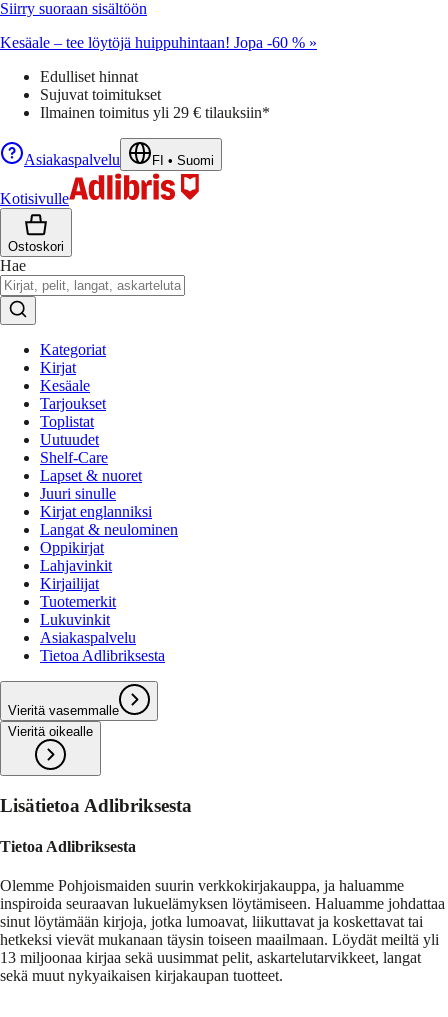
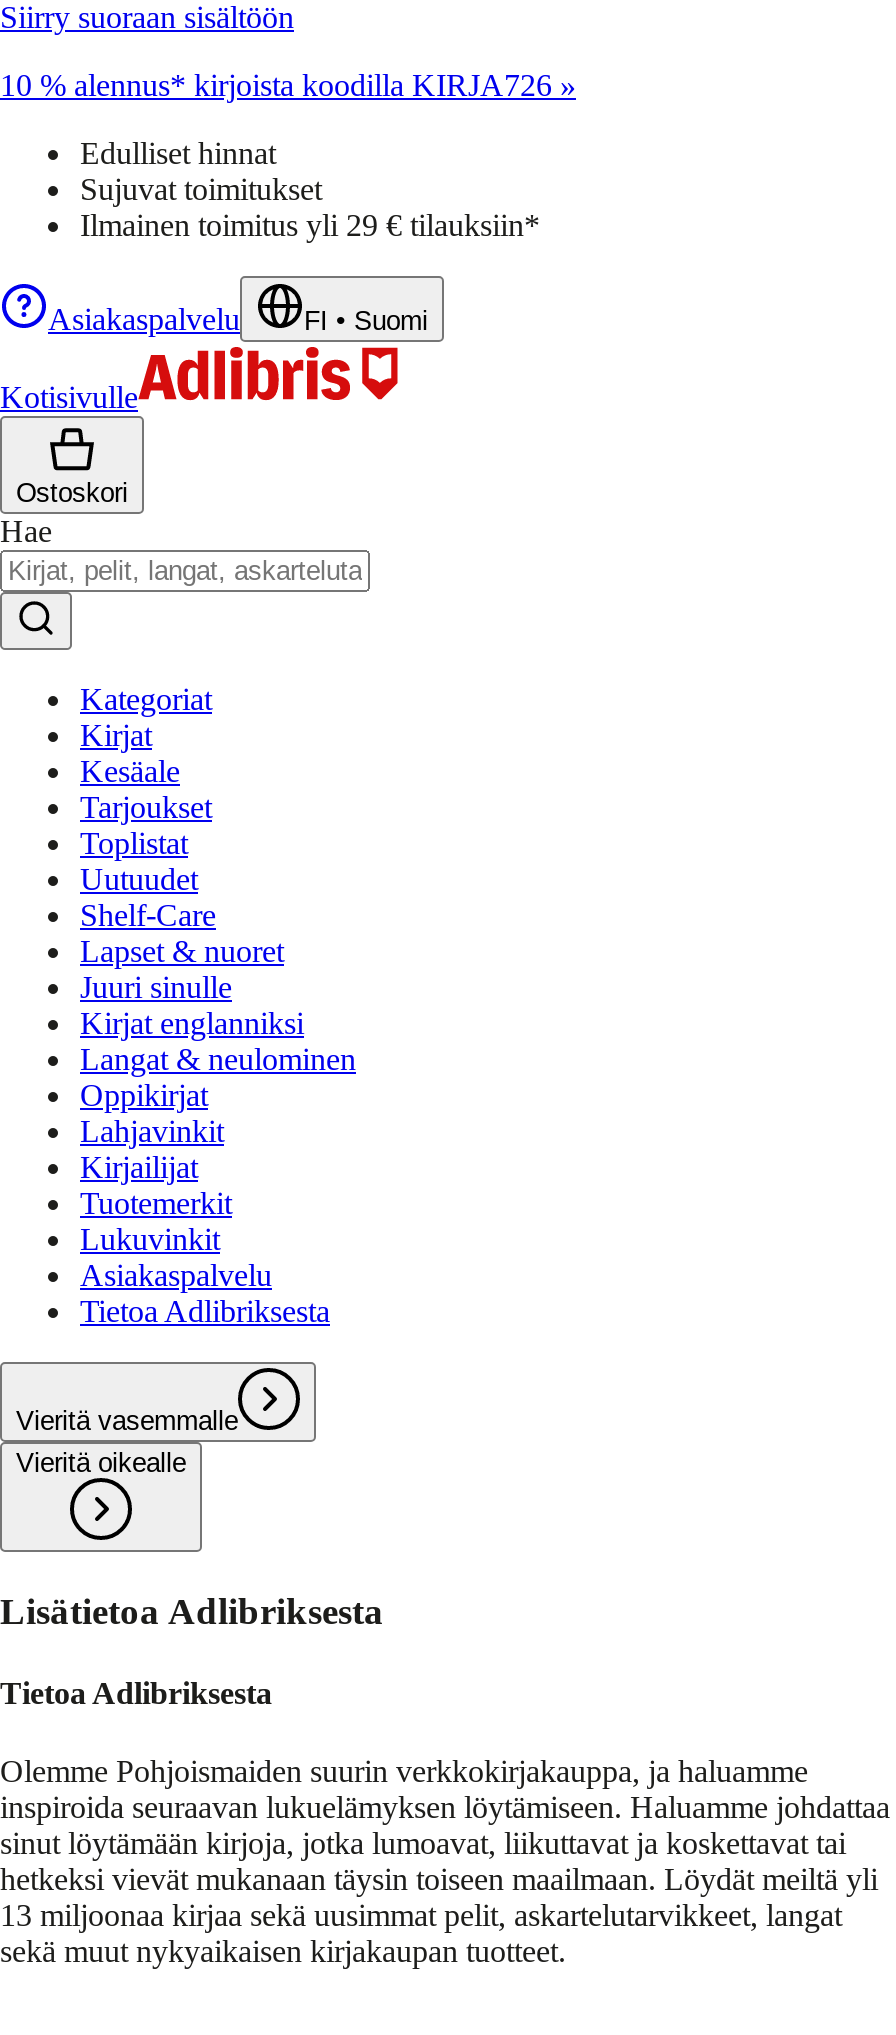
- Kesäale – tee löytöjä huippuhintaan! Jopa -60 % »
+ 10 % alennus* kirjoista koodilla KIRJA726 »
